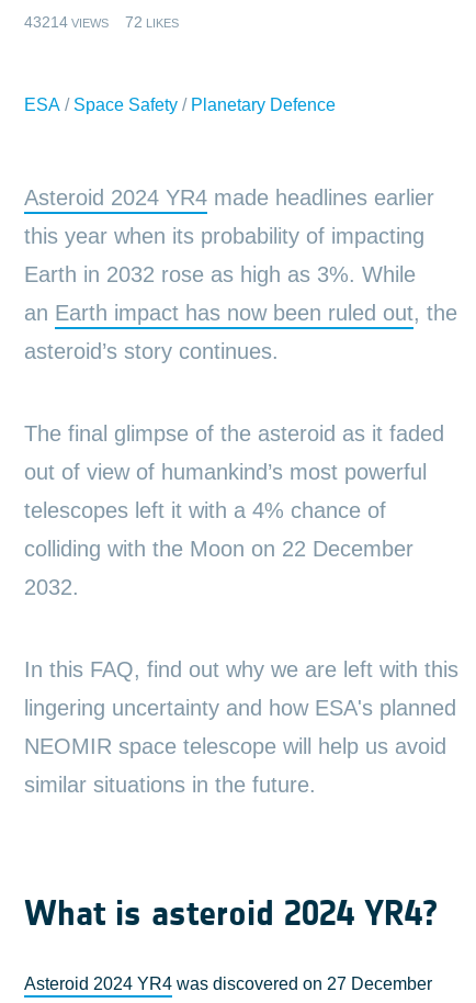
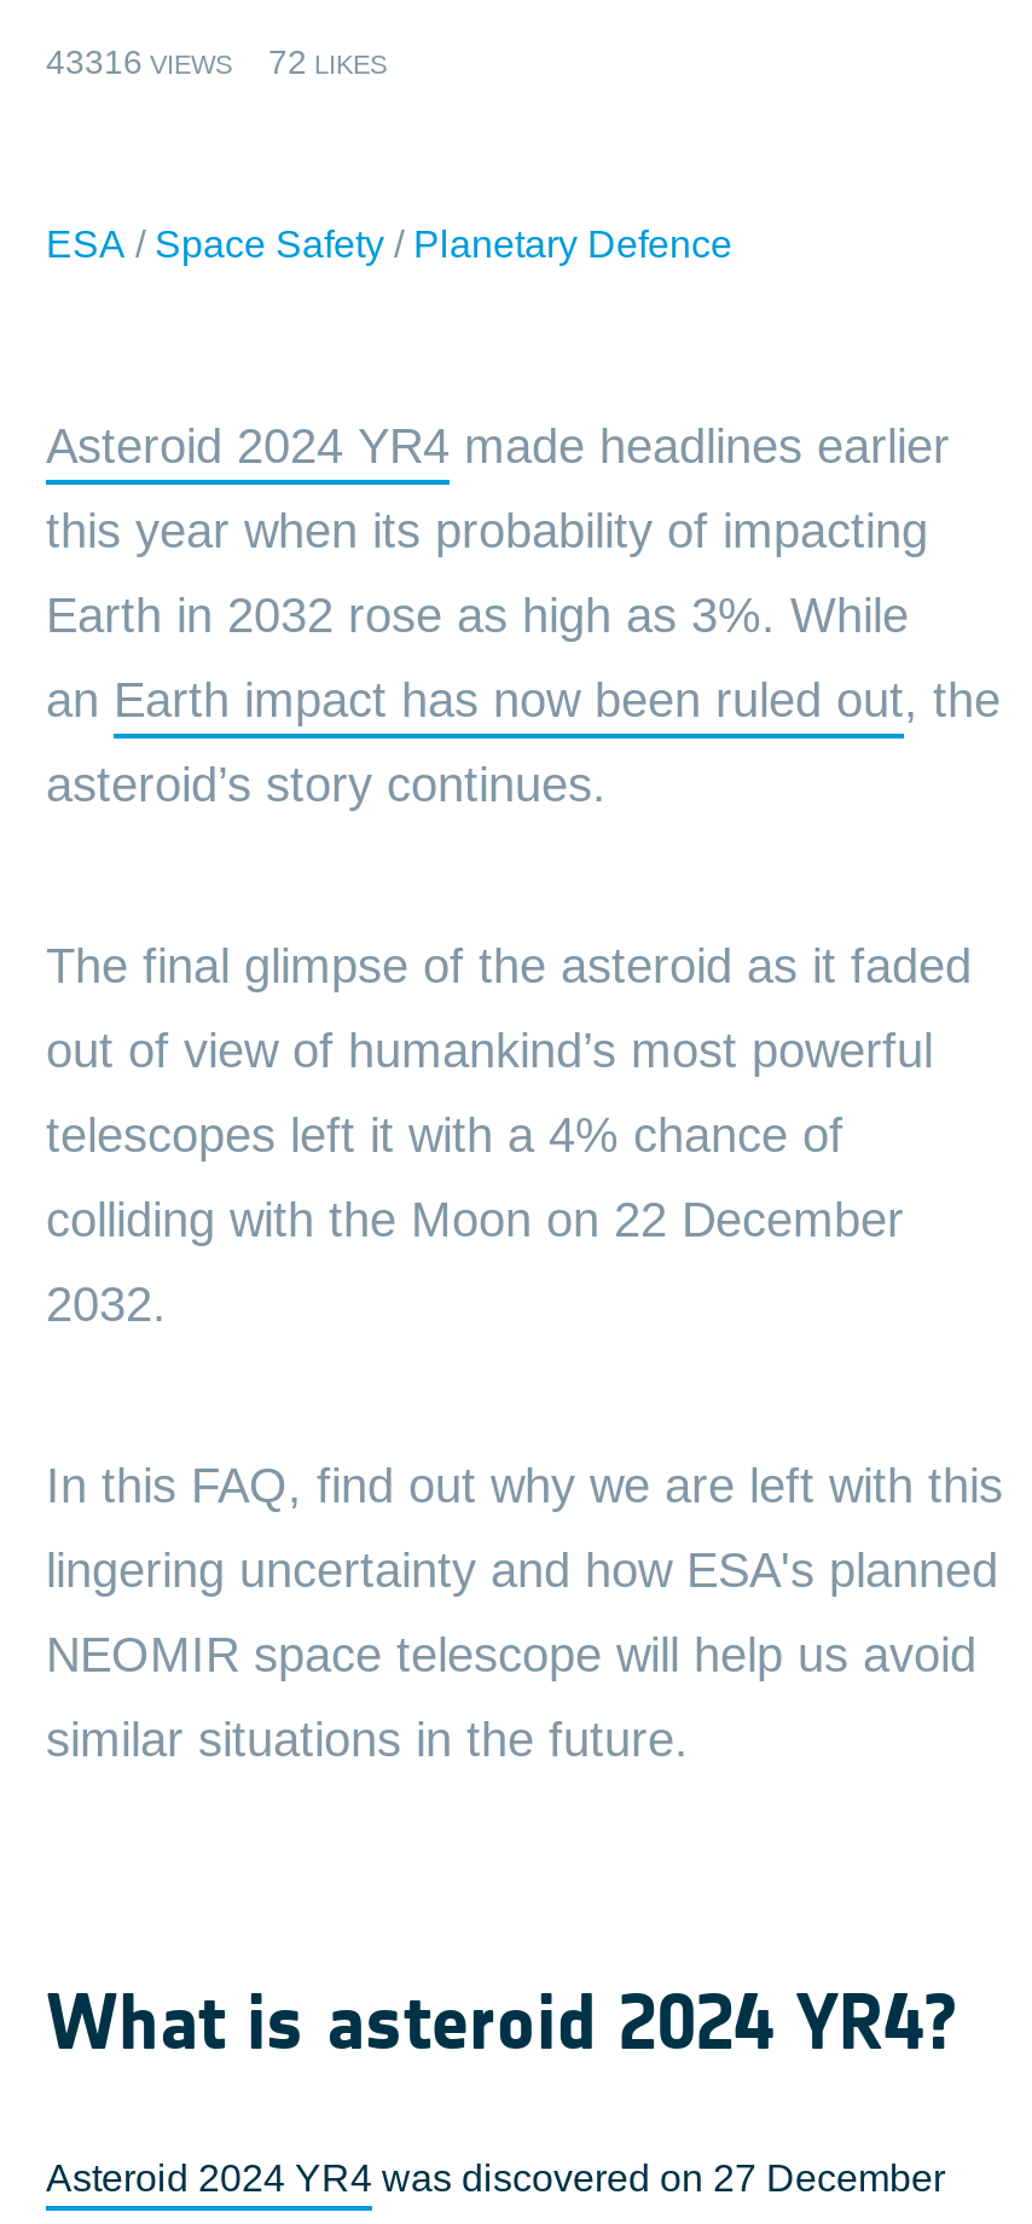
- 43214 VIEWS 72 LIKES
+ 43316 VIEWS 72 LIKES
